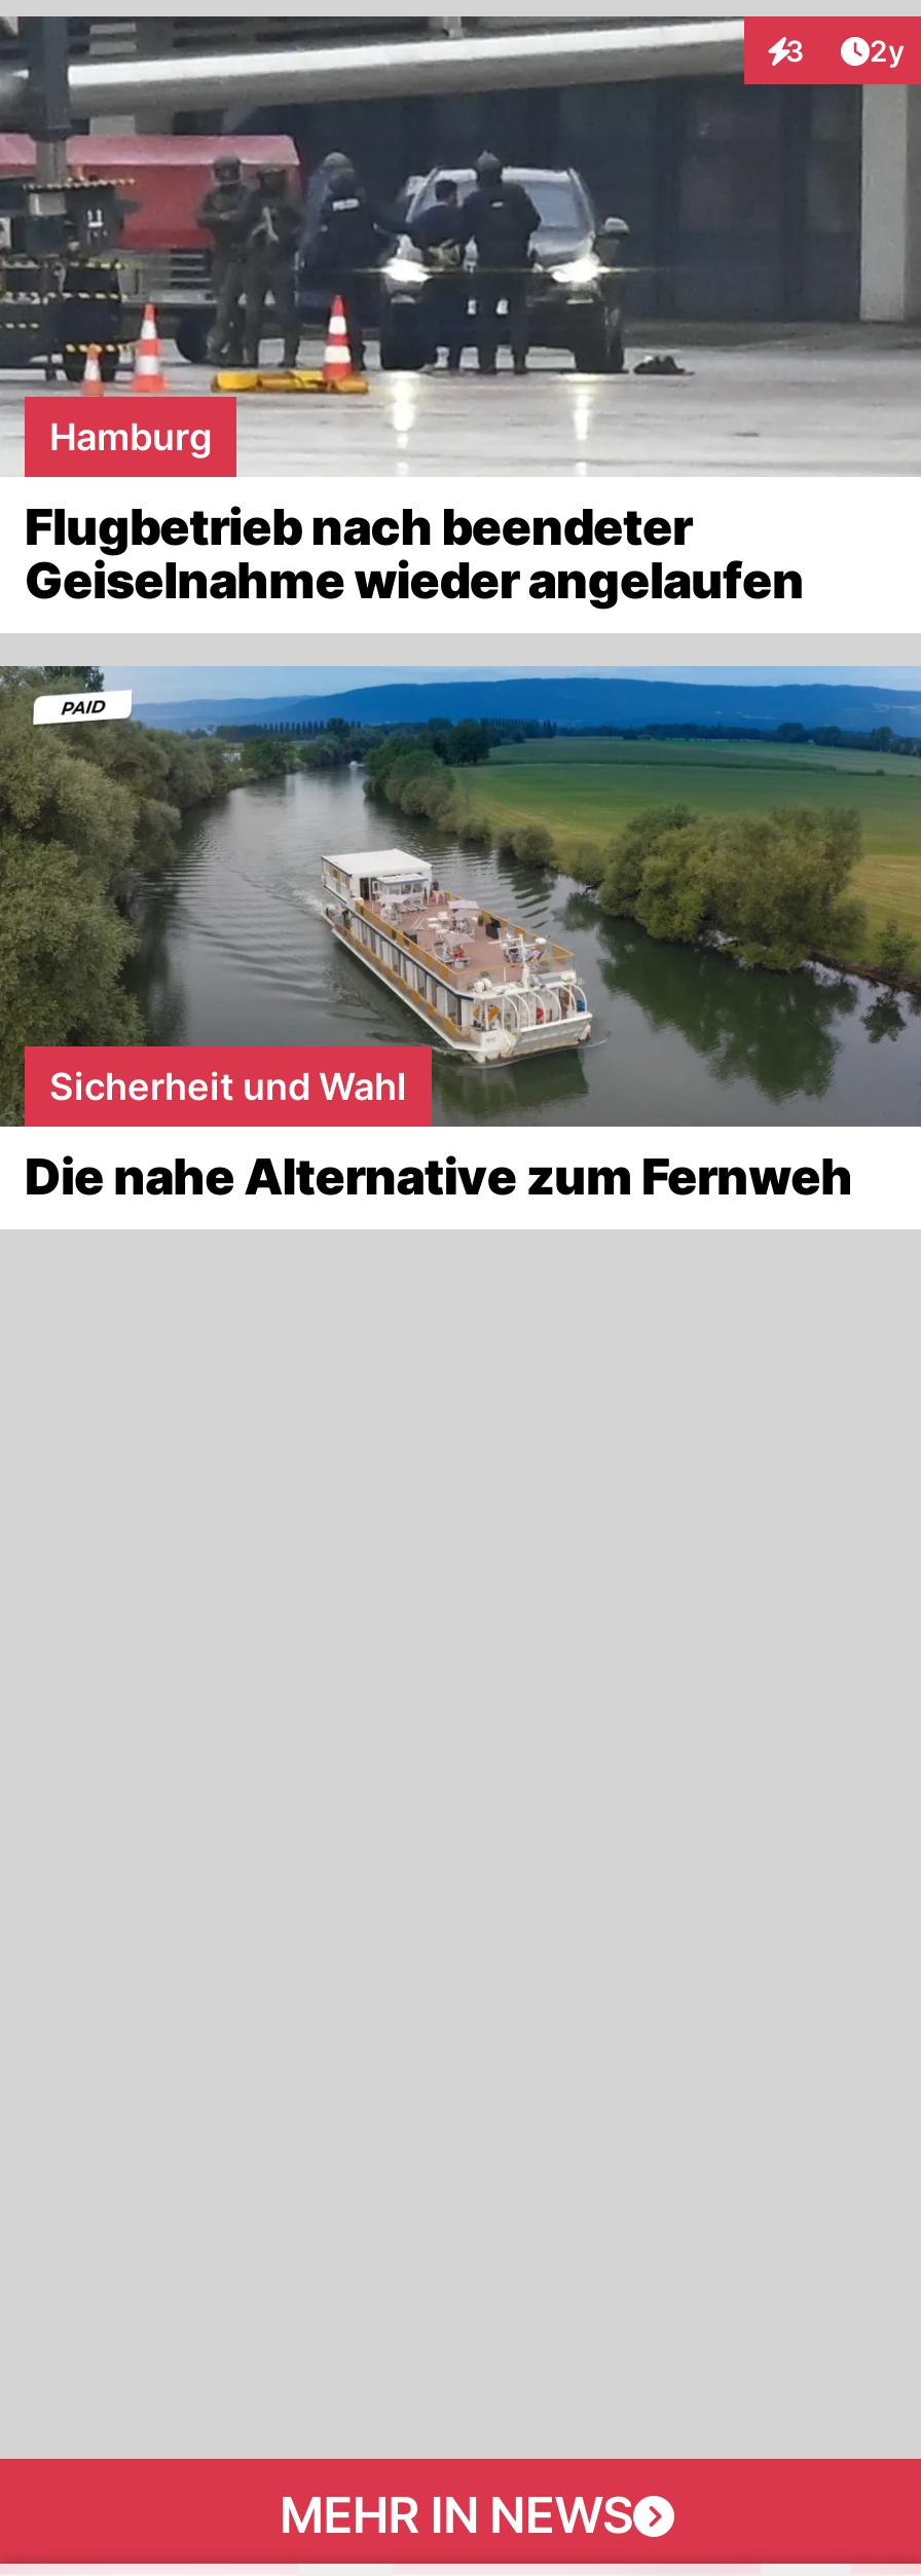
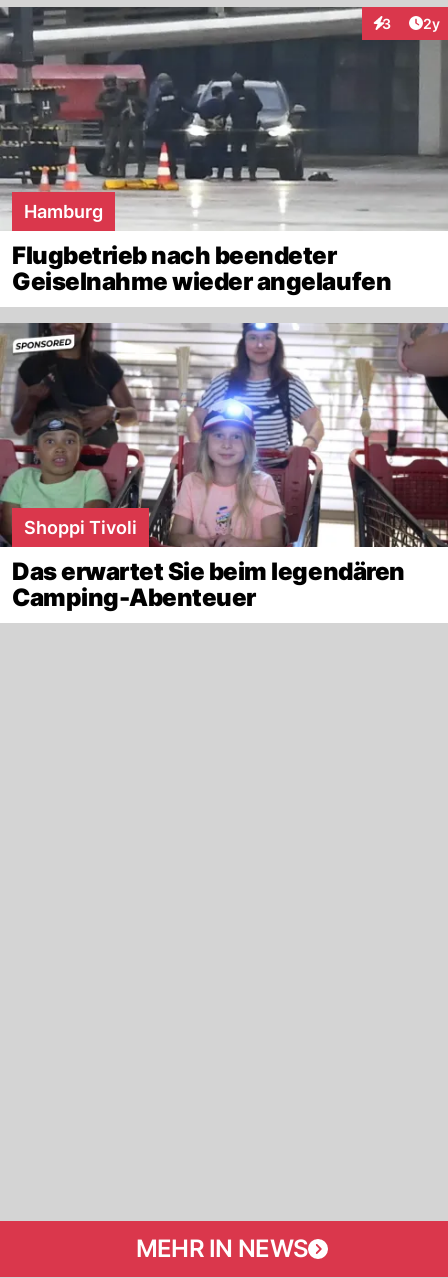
- [image]
- Sicherheit und Wahl
+ [image]
+ Shoppi Tivoli

- Die nahe Alternative zum Fernweh
+ Das erwartet Sie beim legendären
+ Camping-Abenteuer
